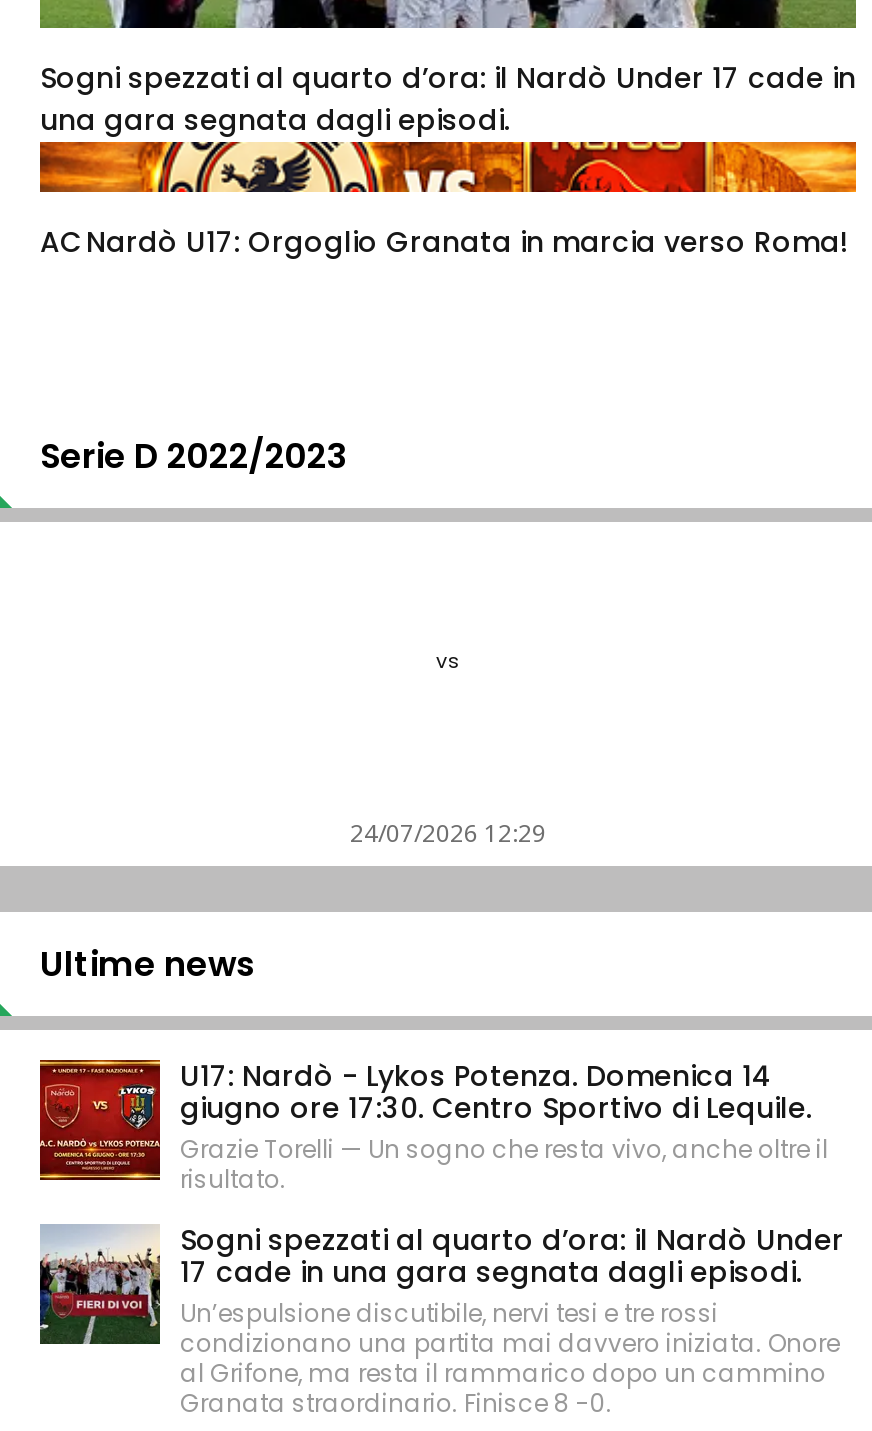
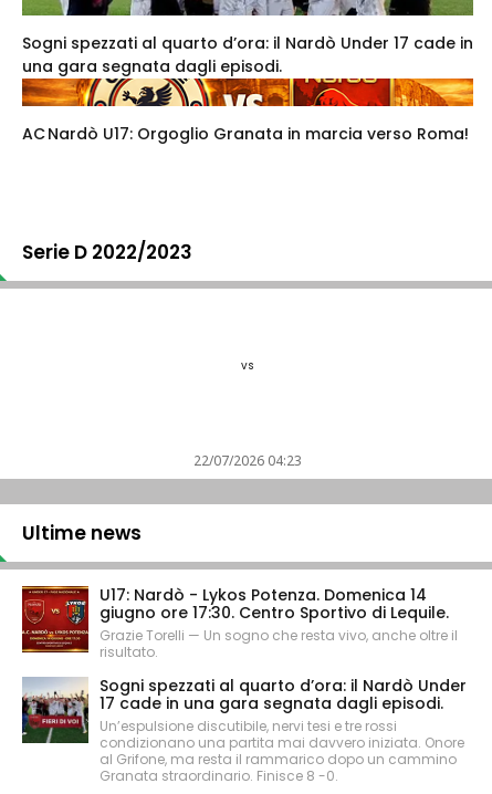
- 24/07/2026 12:29
+ 22/07/2026 04:23
